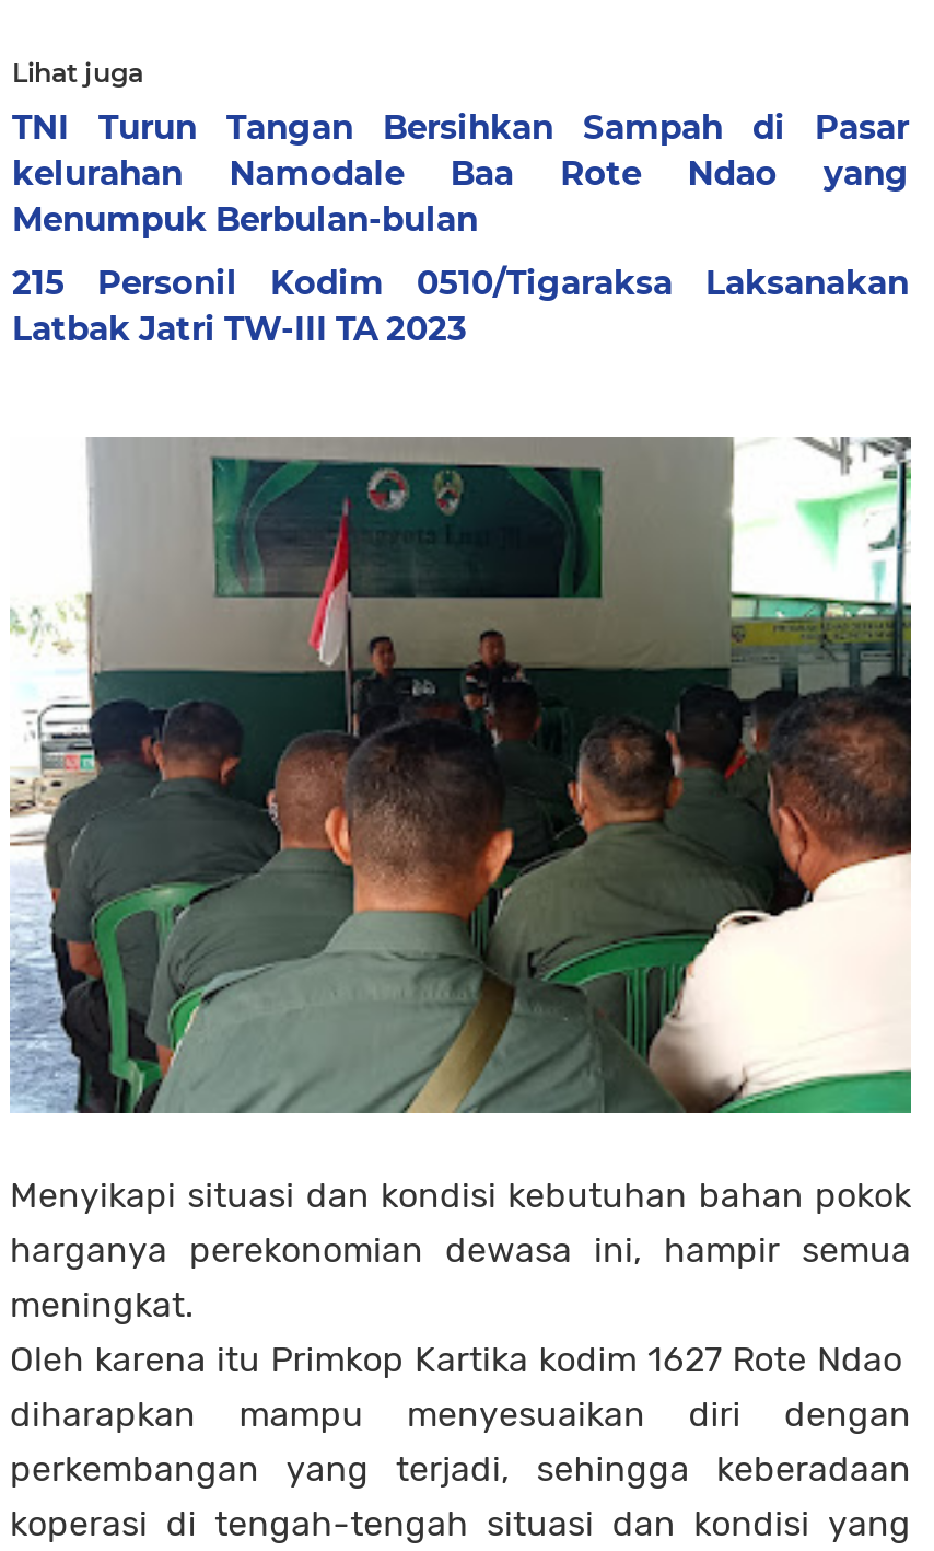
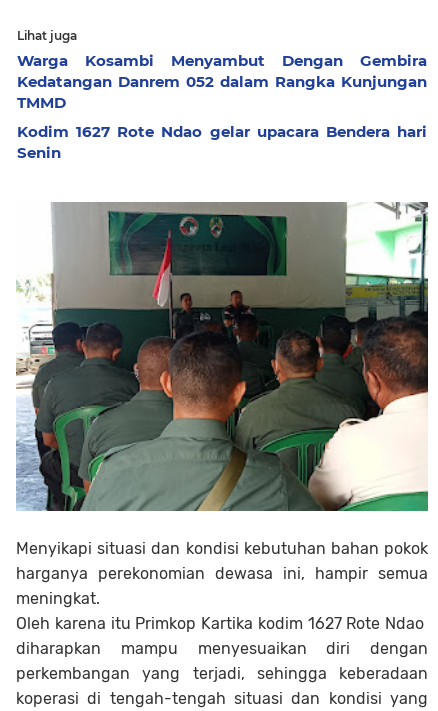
- TNI Turun Tangan Bersihkan Sampah di Pasar
- kelurahan Namodale Baa Rote Ndao yang
- Menumpuk Berbulan-bulan
+ Warga Kosambi Menyambut Dengan Gembira
+ Kedatangan Danrem 052 dalam Rangka Kunjungan
+ TMMD

- 215 Personil Kodim 0510/Tigaraksa Laksanakan
- Latbak Jatri TW-III TA 2023
+ Kodim 1627 Rote Ndao gelar upacara Bendera hari
+ Senin
